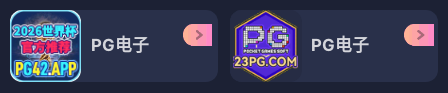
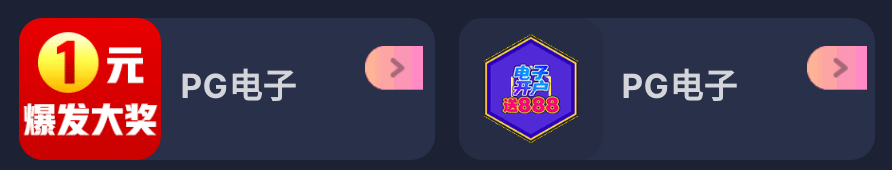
- [image]
+ [image]

- [image]
+ [image]
